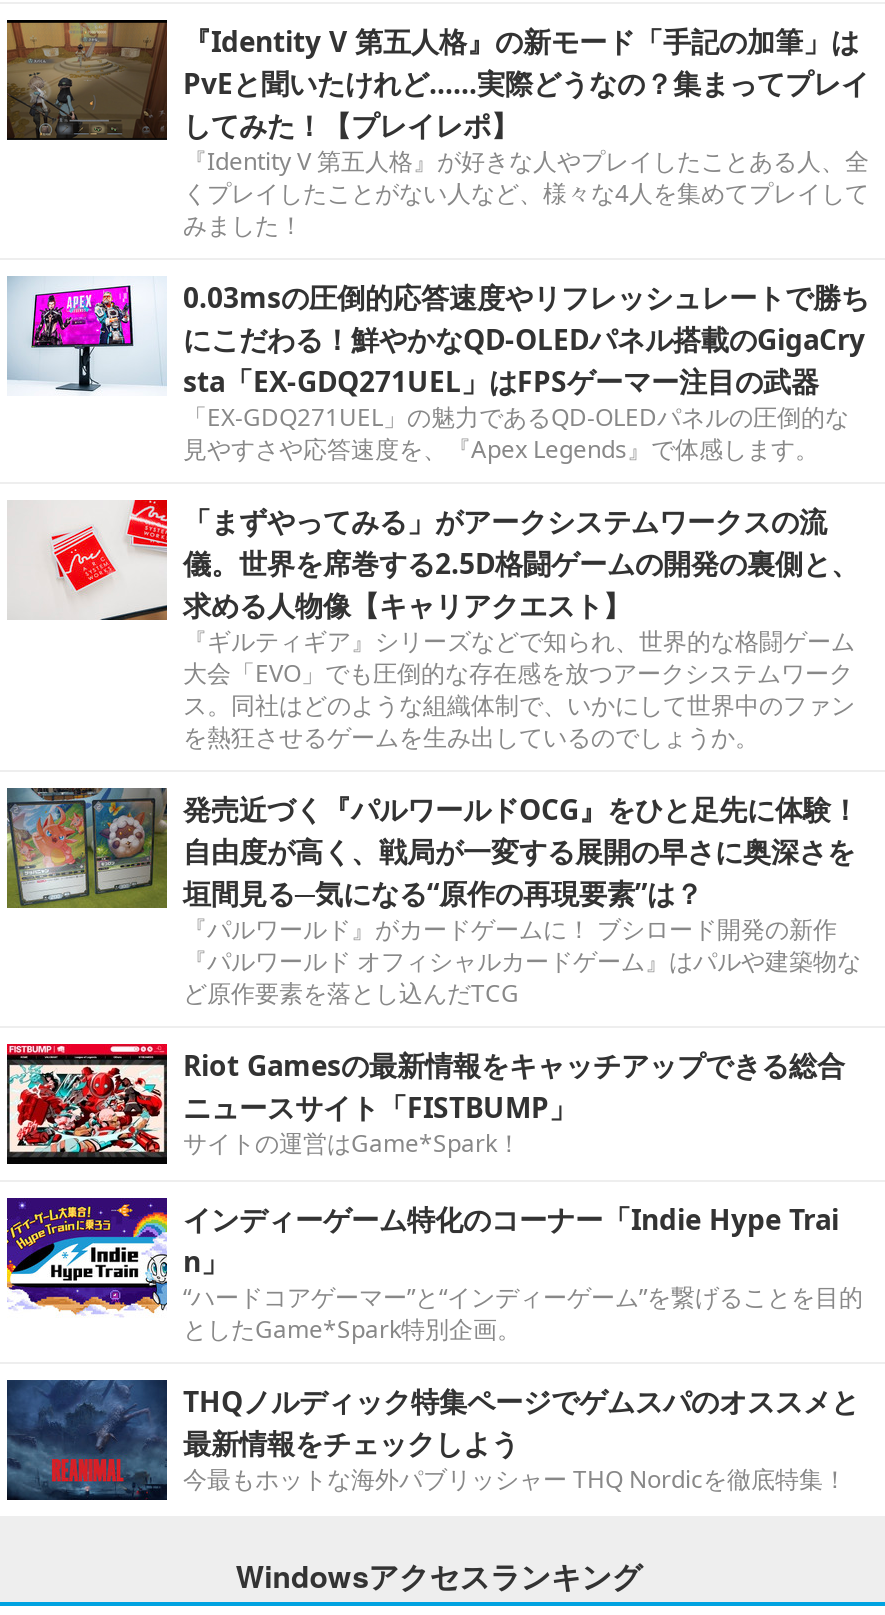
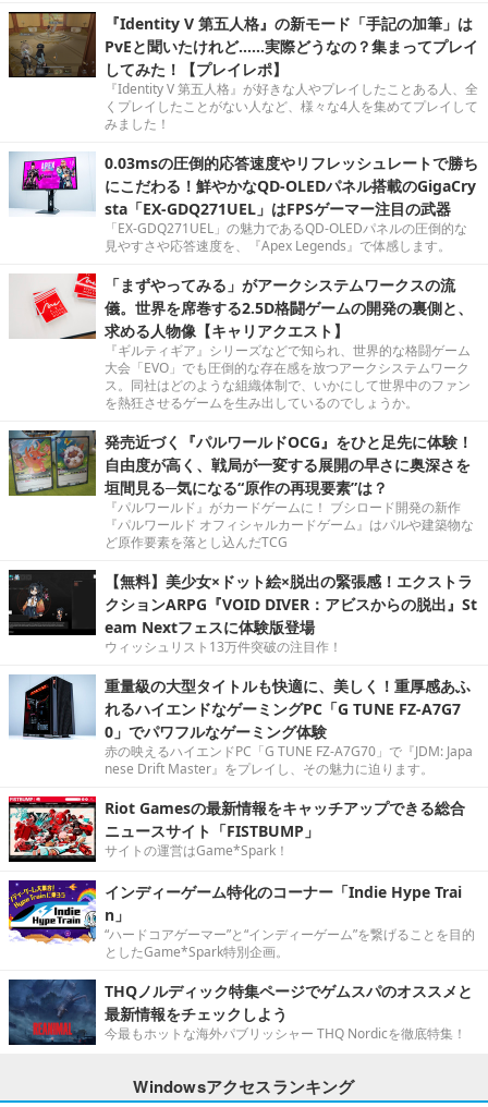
+ [image]
+ 【無料】美少女×ドット絵×脱出の緊張感！エクストラ
+ クションARPG『VOID DIVER：アビスからの脱出』St
+ eam Nextフェスに体験版登場
+ ウィッシュリスト13万件突破の注目作！
+ 重量級の大型タイトルも快適に、美しく！重厚感あふ
+ れるハイエンドなゲーミングPC「G TUNE FZ-A7G7
+ 0」でパワフルなゲーミング体験
+ 赤の映えるハイエンドPC「G TUNE FZ-A7G70」で『JDM: Japa
+ nese Drift Master』をプレイし、その魅力に迫ります。

+ [image]
